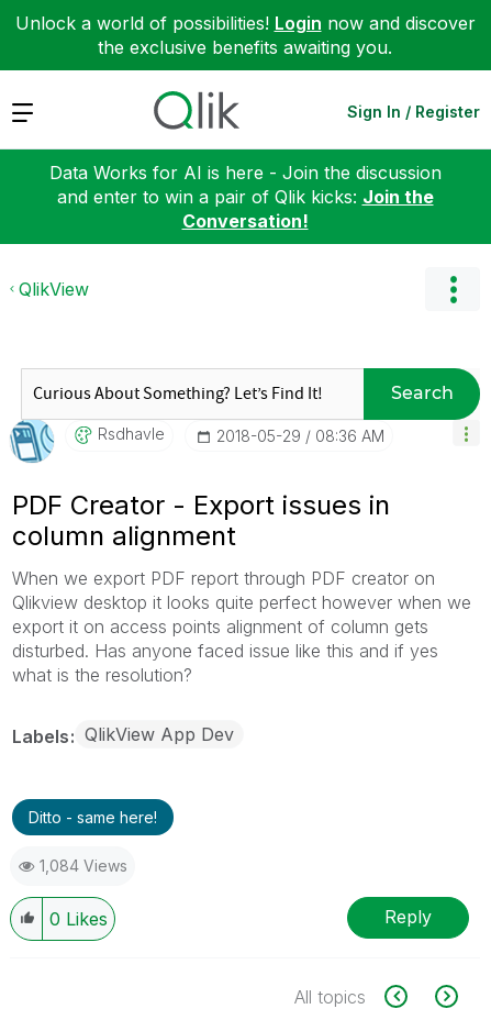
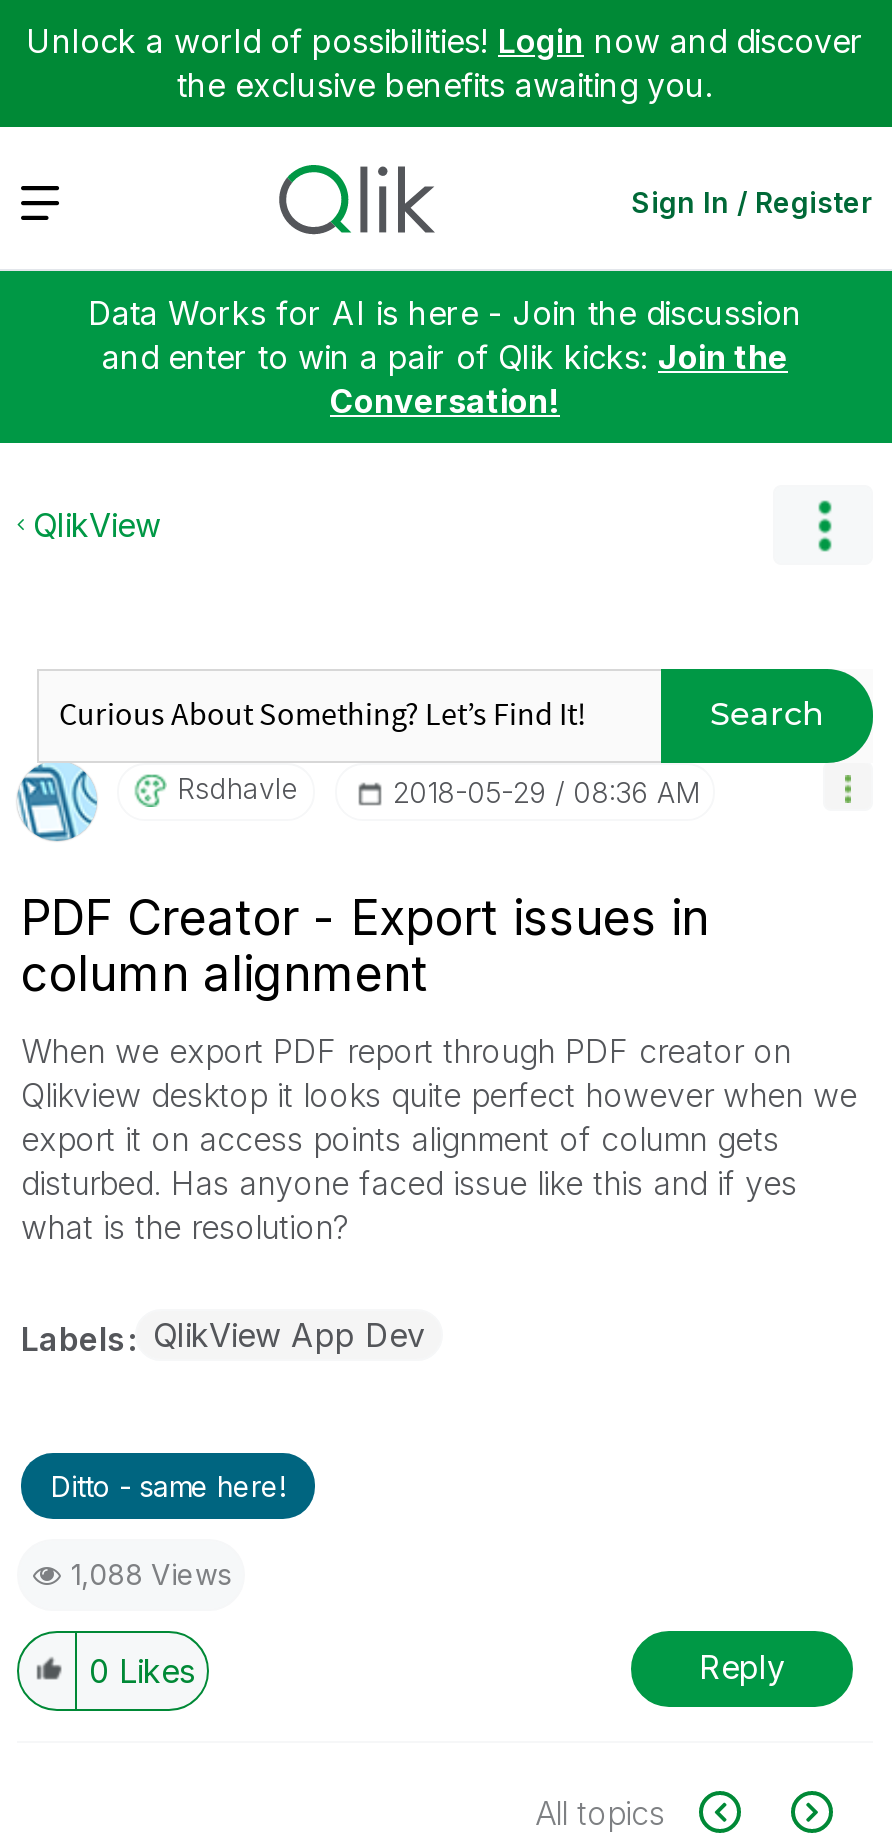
- 1,084 Views
+ 1,088 Views
